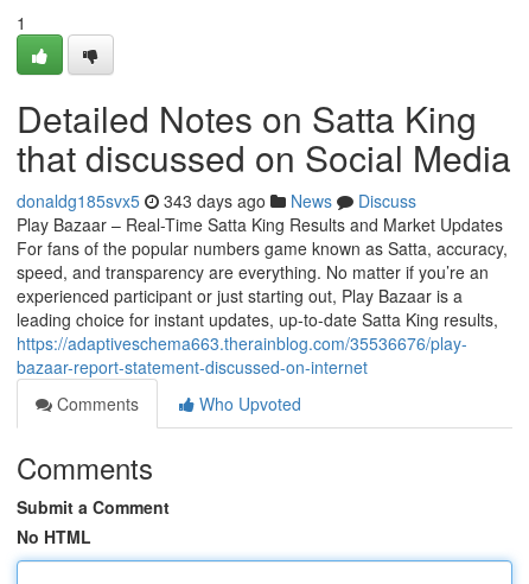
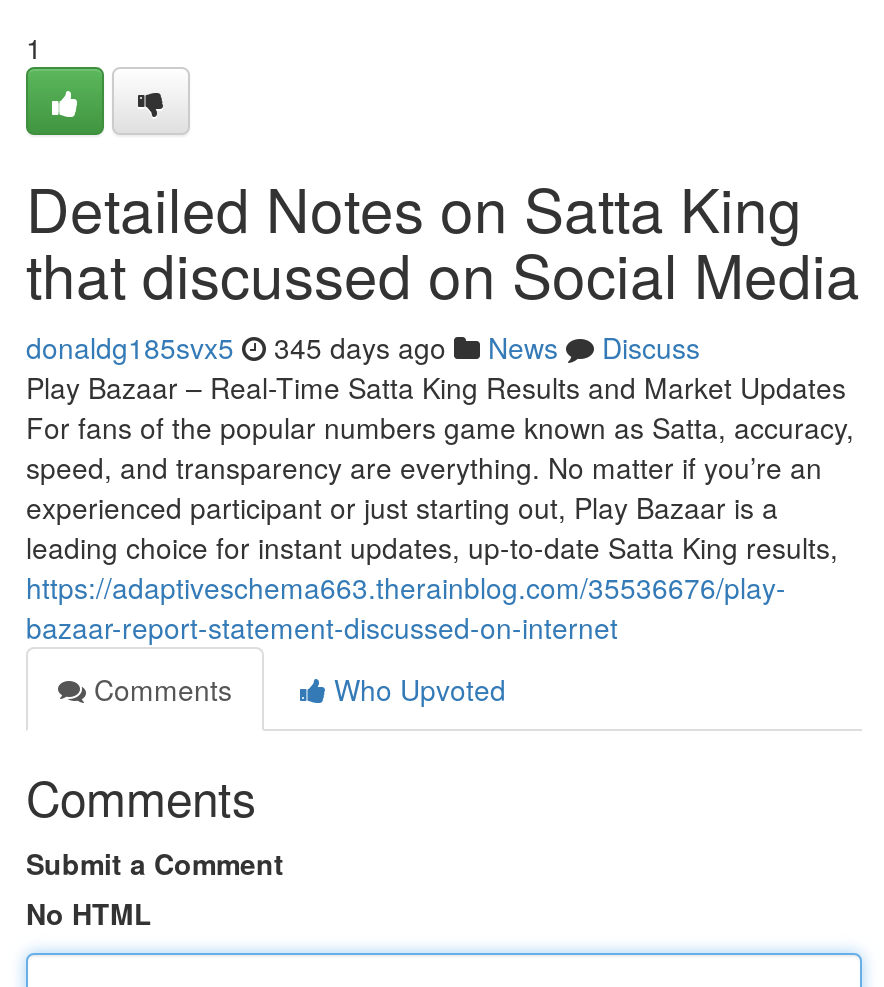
- donaldg185svx5 343 days ago News Discuss
+ donaldg185svx5 345 days ago News Discuss
